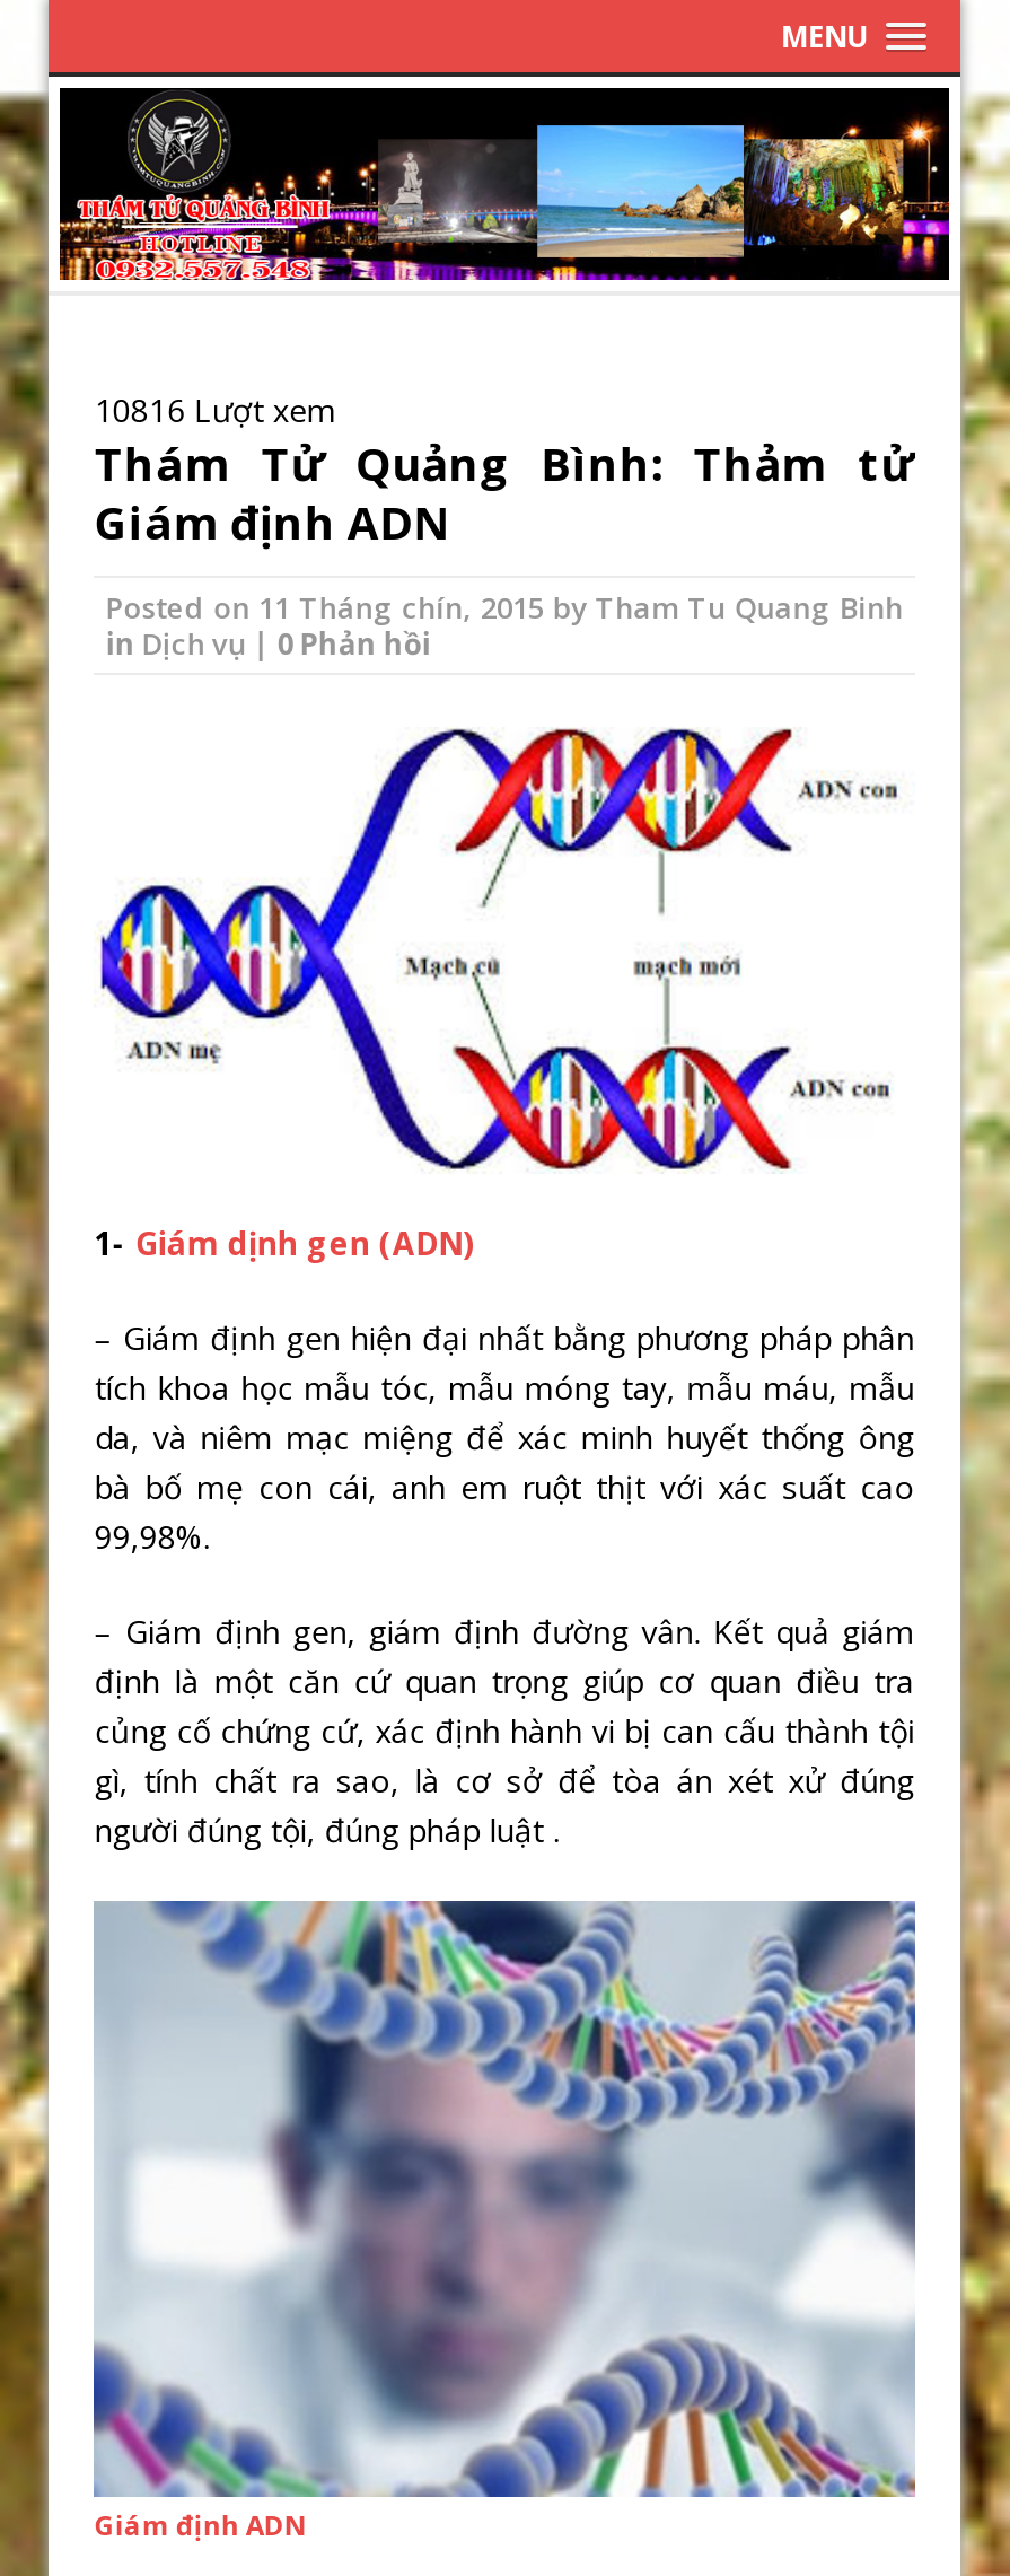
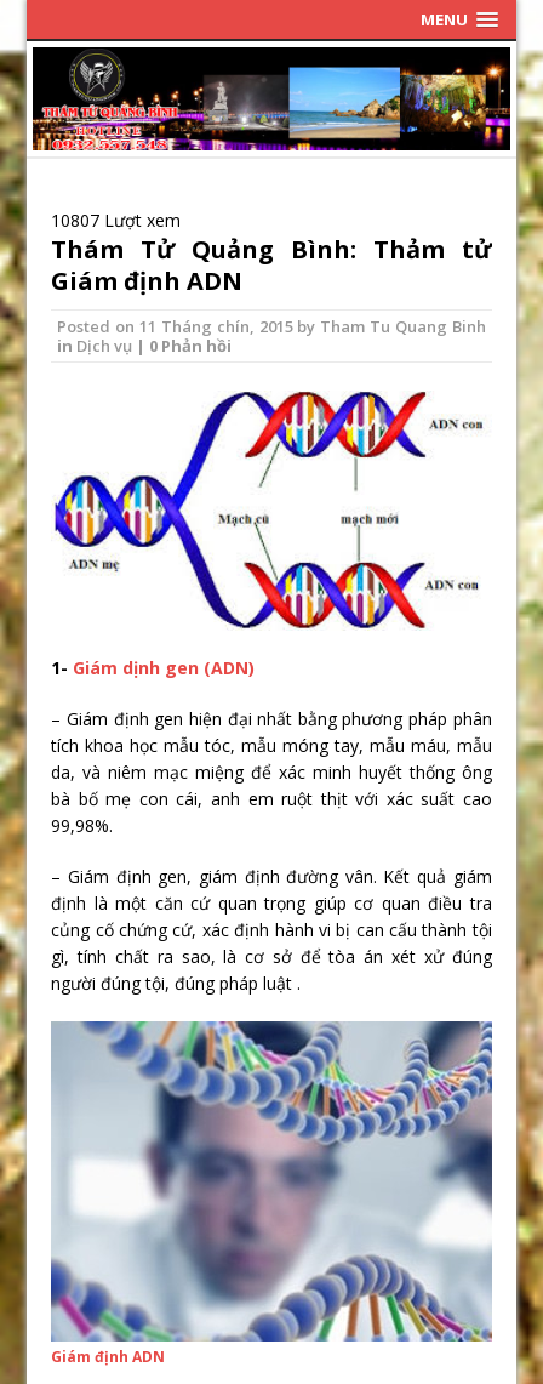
- 10816 Lượt xem
+ 10807 Lượt xem
